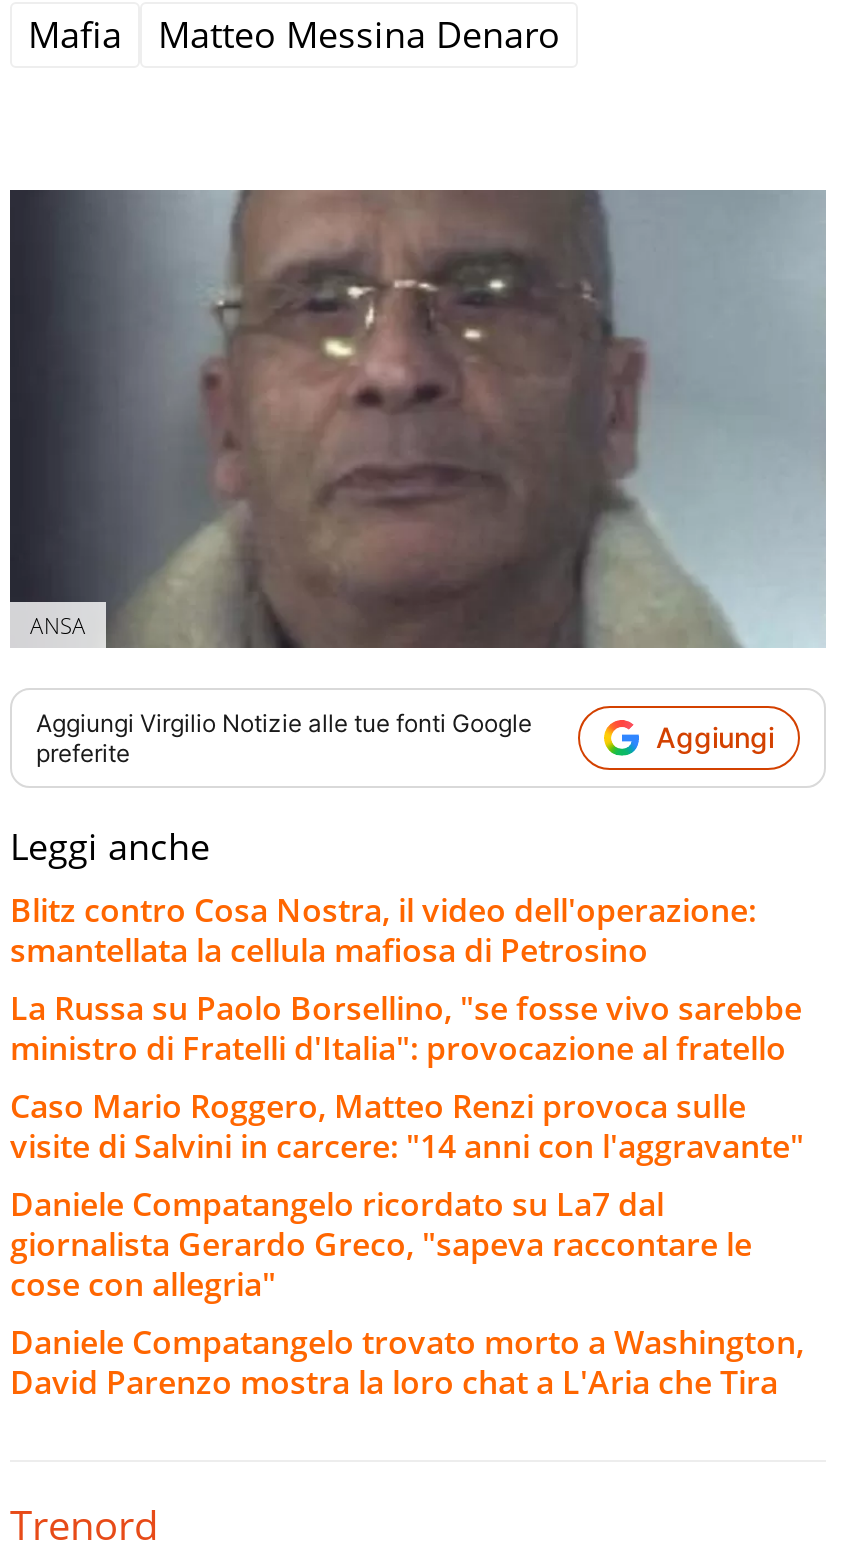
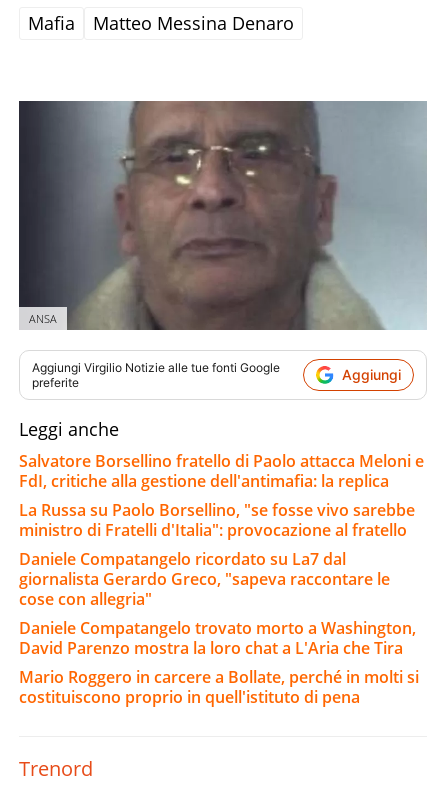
- Blitz contro Cosa Nostra, il video dell'operazione:
- smantellata la cellula mafiosa di Petrosino
+ Salvatore Borsellino fratello di Paolo attacca Meloni e
+ FdI, critiche alla gestione dell'antimafia: la replica

- Caso Mario Roggero, Matteo Renzi provoca sulle
- visite di Salvini in carcere: "14 anni con l'aggravante"

moved up: Daniele Compatangelo ricordato su La7 dal | giornalista Gerardo Greco, "sapeva raccontare le | cose con allegria" | Daniele Compatangelo trovato morto a Washington, | David Parenzo mostra la loro chat a L'Aria che Tira

+ Mario Roggero in carcere a Bollate, perché in molti si
+ costituiscono proprio in quell'istituto di pena
